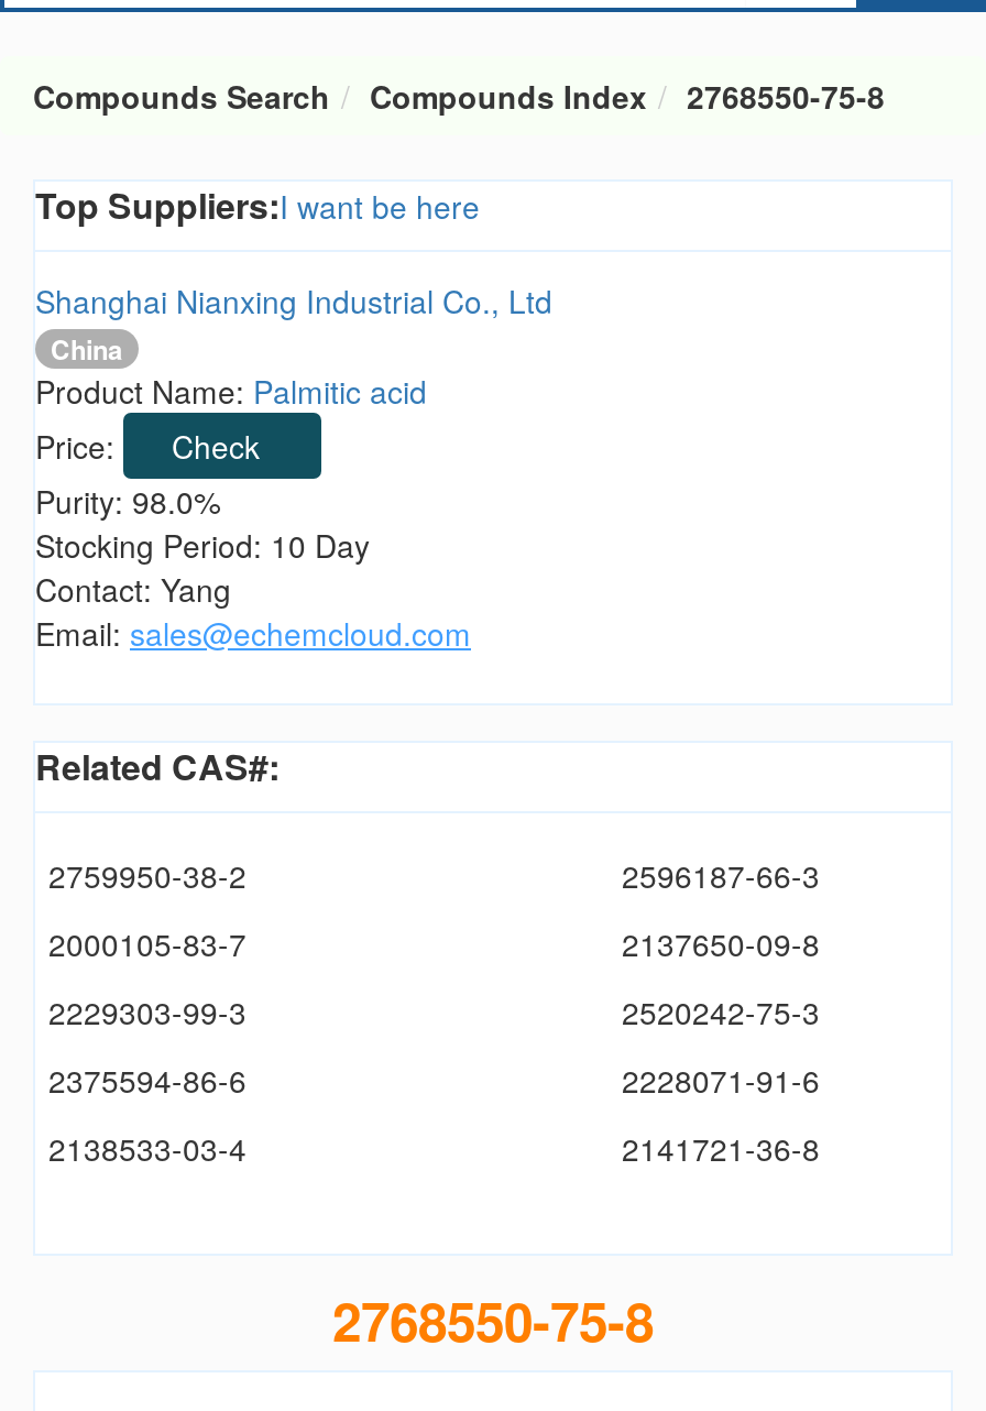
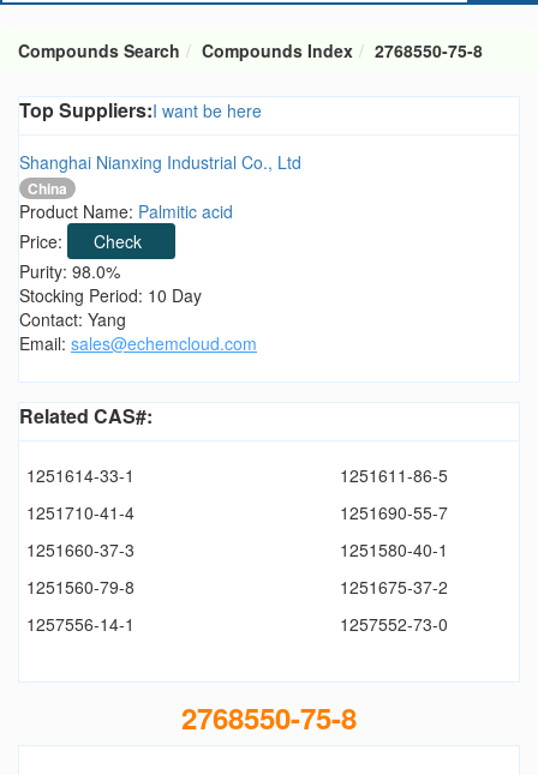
- 2759950-38-2
+ 1251614-33-1

- 2596187-66-3
+ 1251611-86-5

- 2000105-83-7
+ 1251710-41-4

- 2137650-09-8
+ 1251690-55-7

- 2229303-99-3
+ 1251660-37-3

- 2520242-75-3
+ 1251580-40-1

- 2375594-86-6
+ 1251560-79-8

- 2228071-91-6
+ 1251675-37-2

- 2138533-03-4
+ 1257556-14-1

- 2141721-36-8
+ 1257552-73-0
